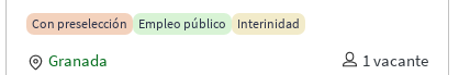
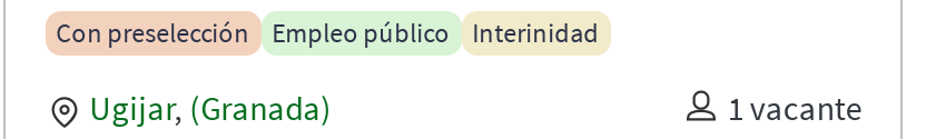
- Granada
+ Ugijar, (Granada)
